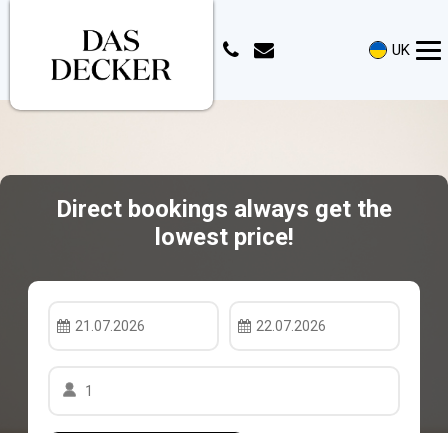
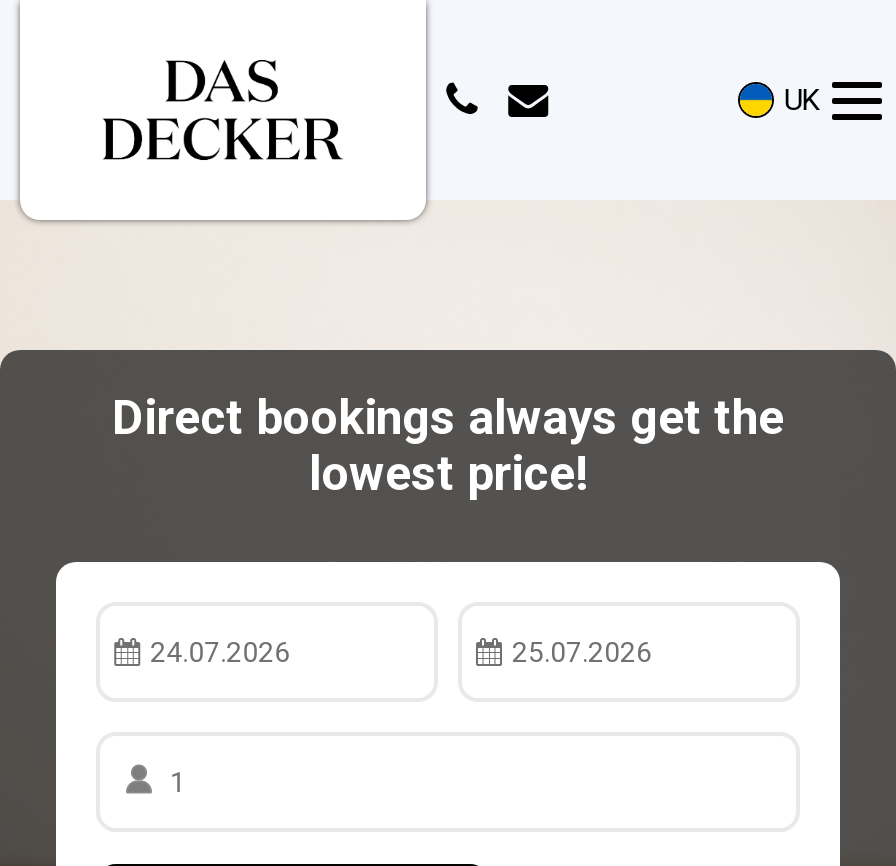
- 21.07.2026
+ 24.07.2026

- 22.07.2026
+ 25.07.2026
